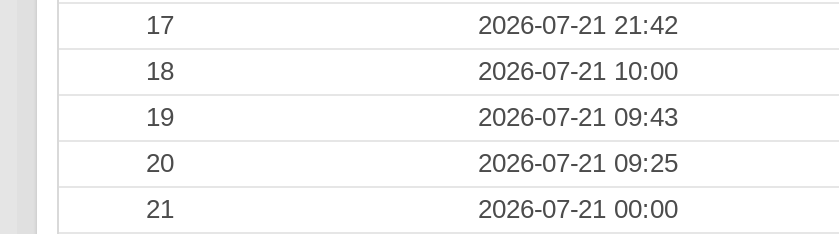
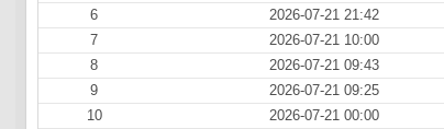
- 17
+ 6

- 18
+ 7

- 19
+ 8

- 20
+ 9

- 21
+ 10
